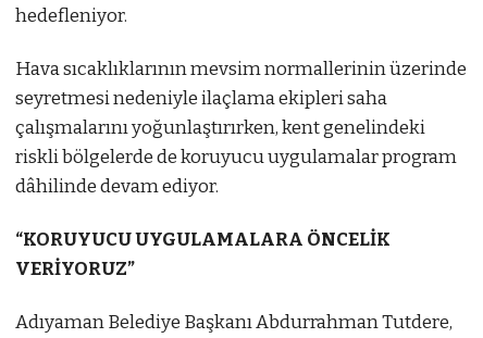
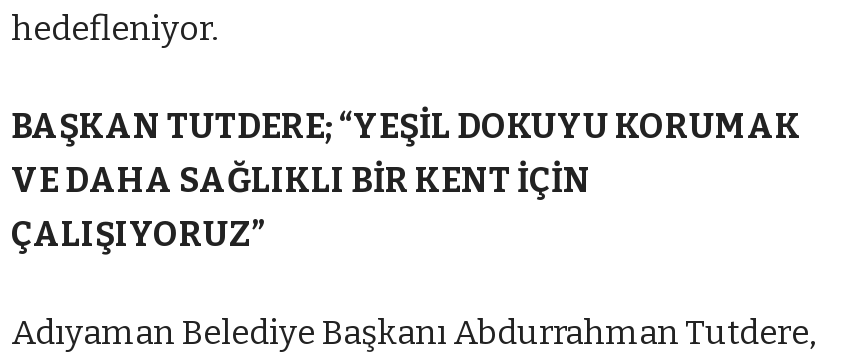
- Hava sıcaklıklarının mevsim normallerinin üzerinde
- seyretmesi nedeniyle ilaçlama ekipleri saha
- çalışmalarını yoğunlaştırırken, kent genelindeki
- riskli bölgelerde de koruyucu uygulamalar program
- dâhilinde devam ediyor.
- “KORUYUCU UYGULAMALARA ÖNCELİK
- VERİYORUZ”
+ BAŞKAN TUTDERE; “YEŞİL DOKUYU KORUMAK
+ VE DAHA SAĞLIKLI BİR KENT İÇİN
+ ÇALIŞIYORUZ”
